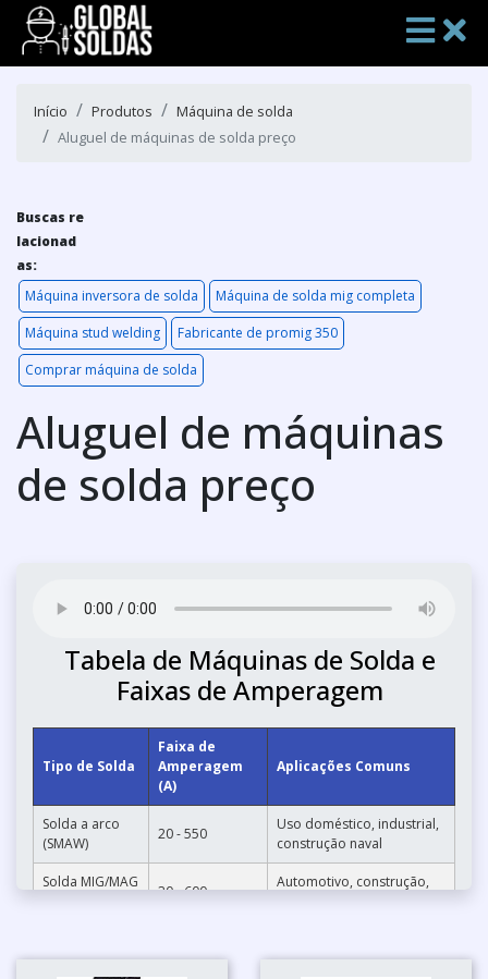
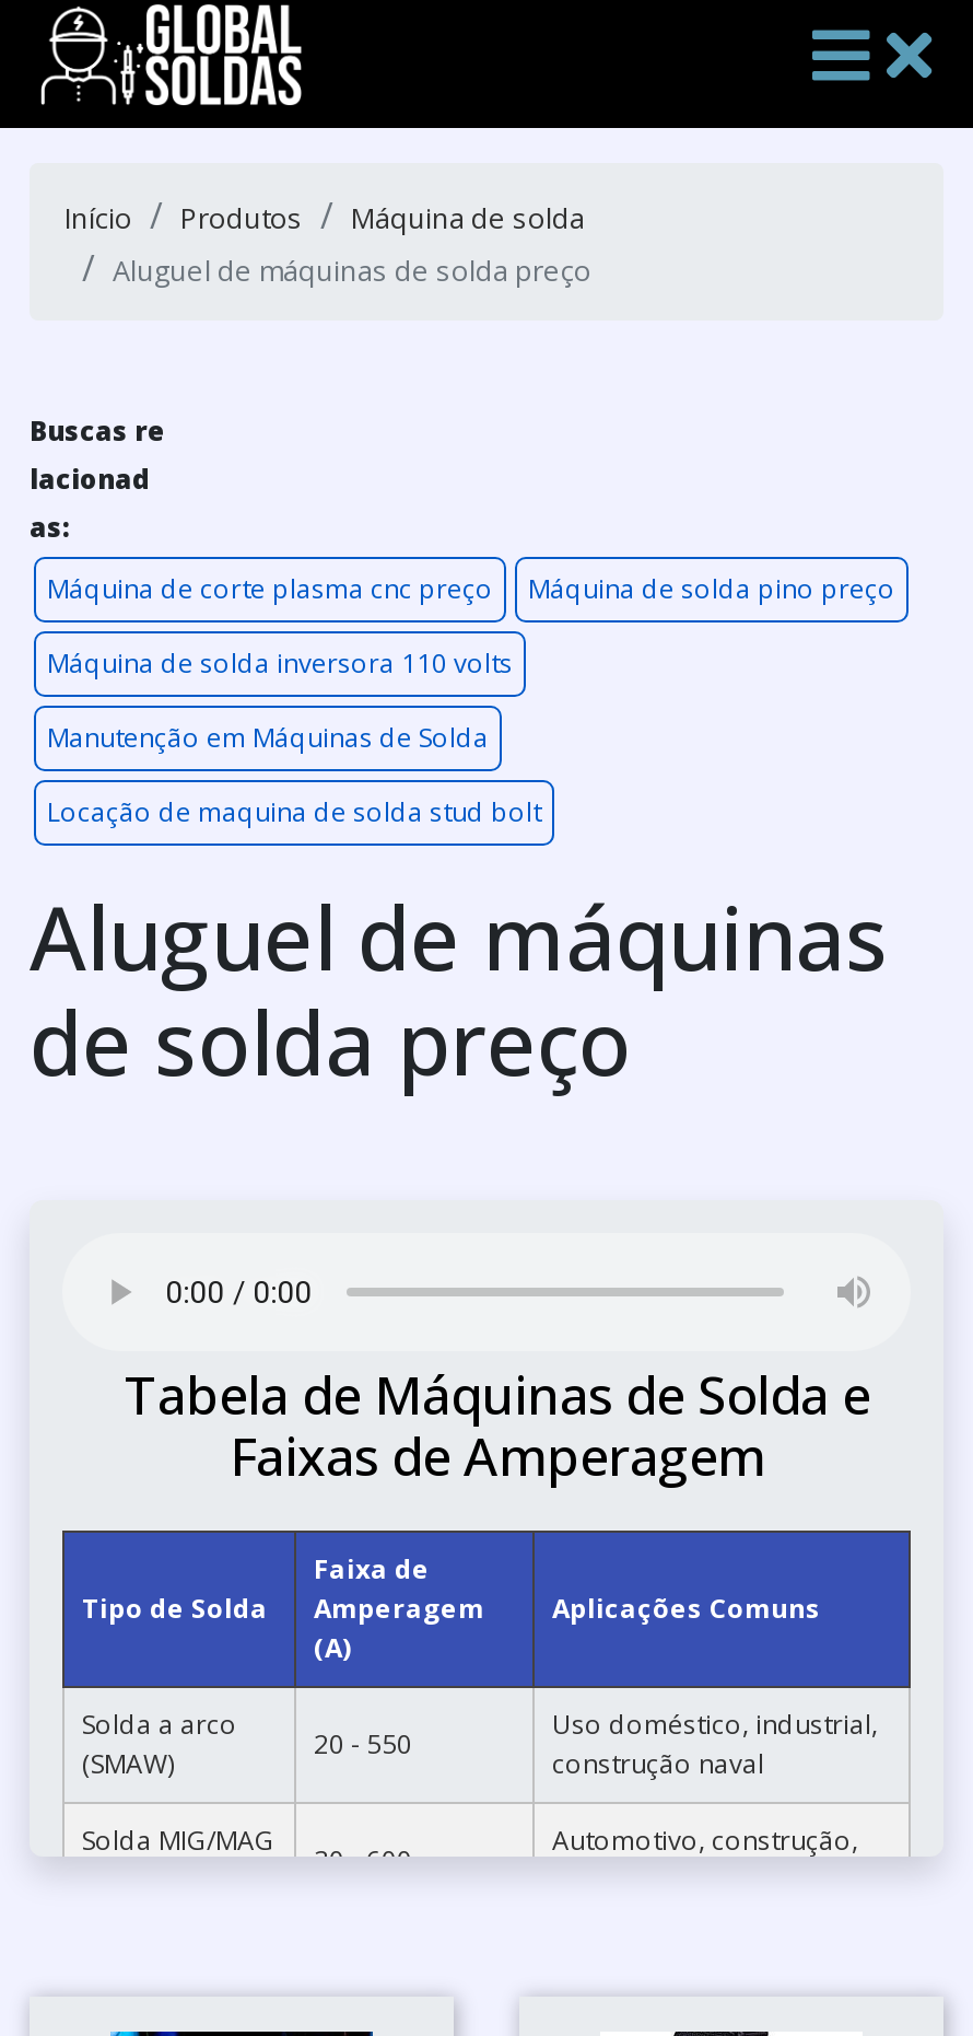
- Máquina inversora de solda
- Máquina de solda mig completa
- Máquina stud welding
- Fabricante de promig 350
- Comprar máquina de solda
+ Máquina de corte plasma cnc preço
+ Máquina de solda pino preço
+ Máquina de solda inversora 110 volts
+ Manutenção em Máquinas de Solda
+ Locação de maquina de solda stud bolt
